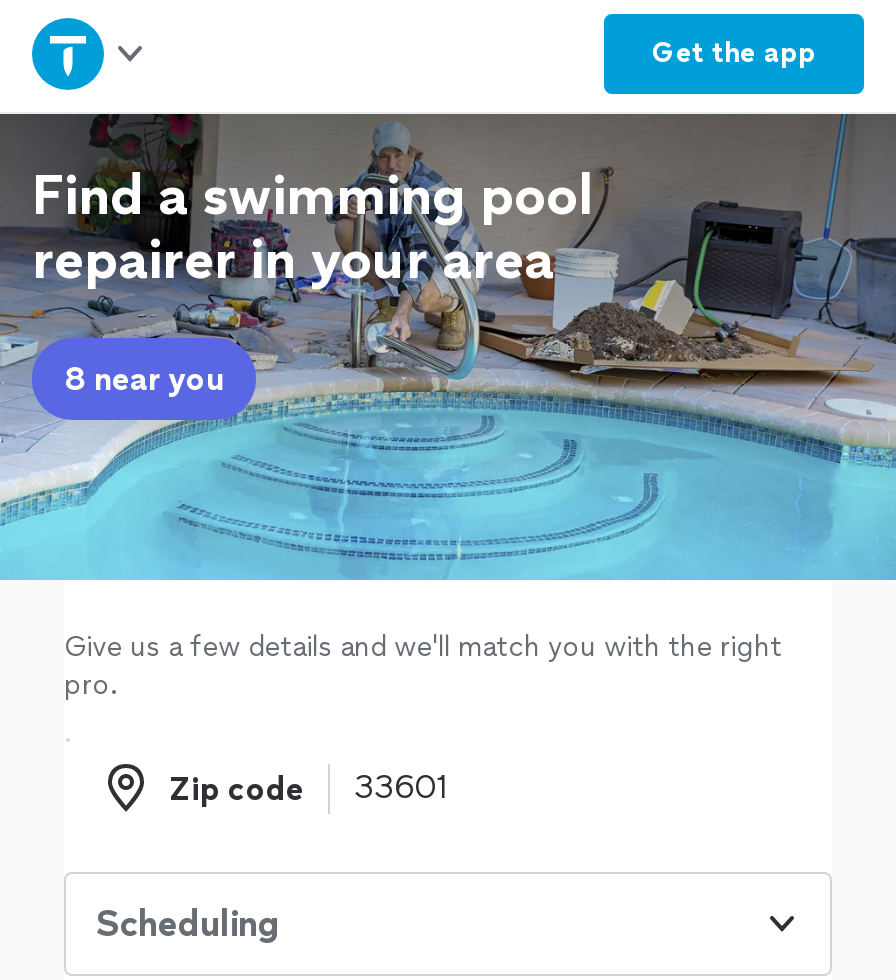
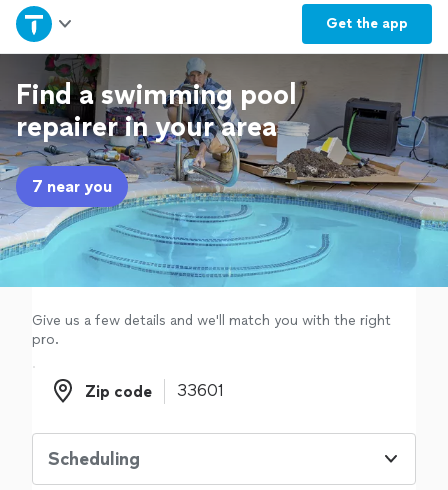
- 8 near you
+ 7 near you
